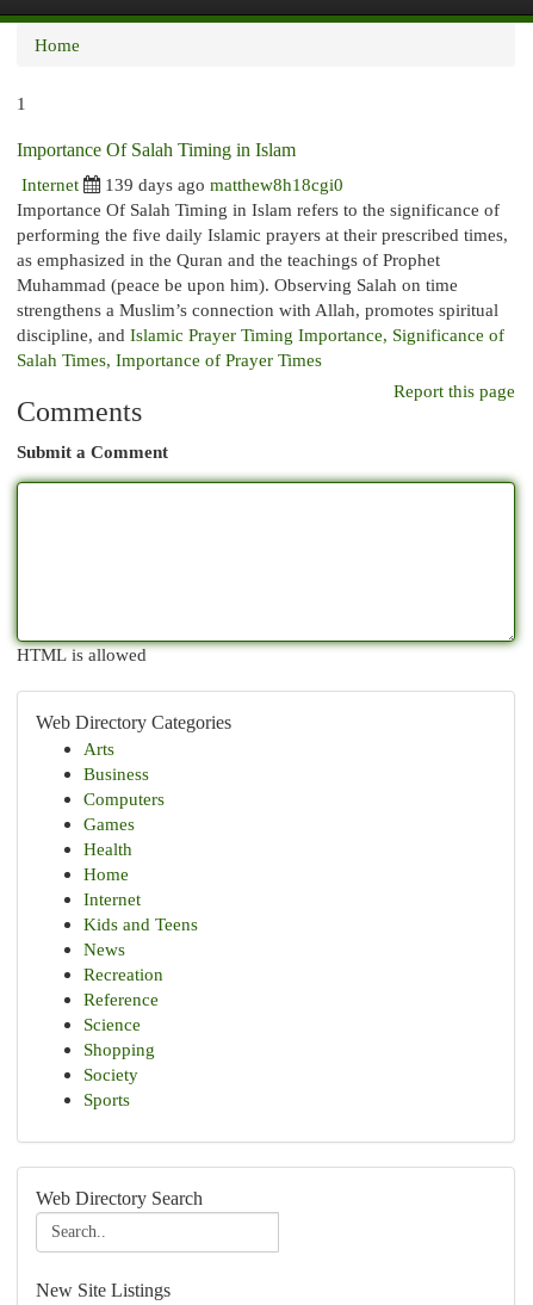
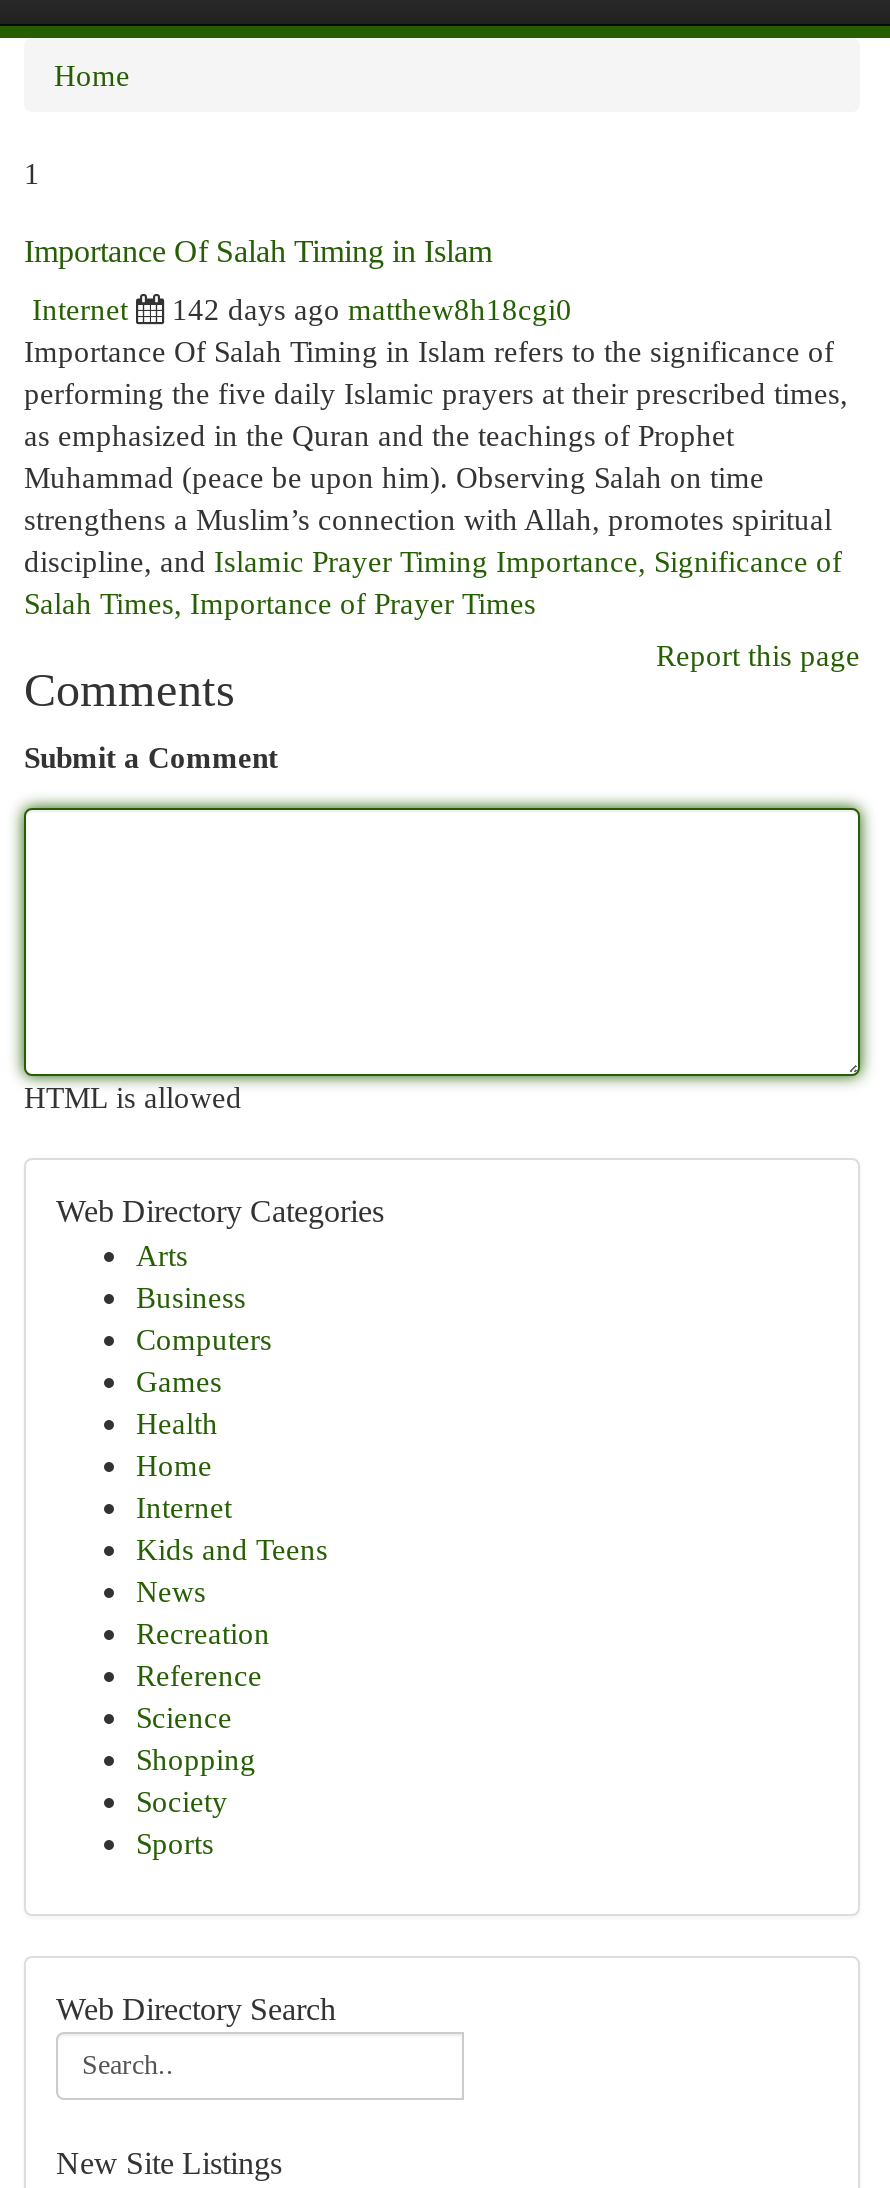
- 139 days ago matthew8h18cgi0
+ 142 days ago matthew8h18cgi0
